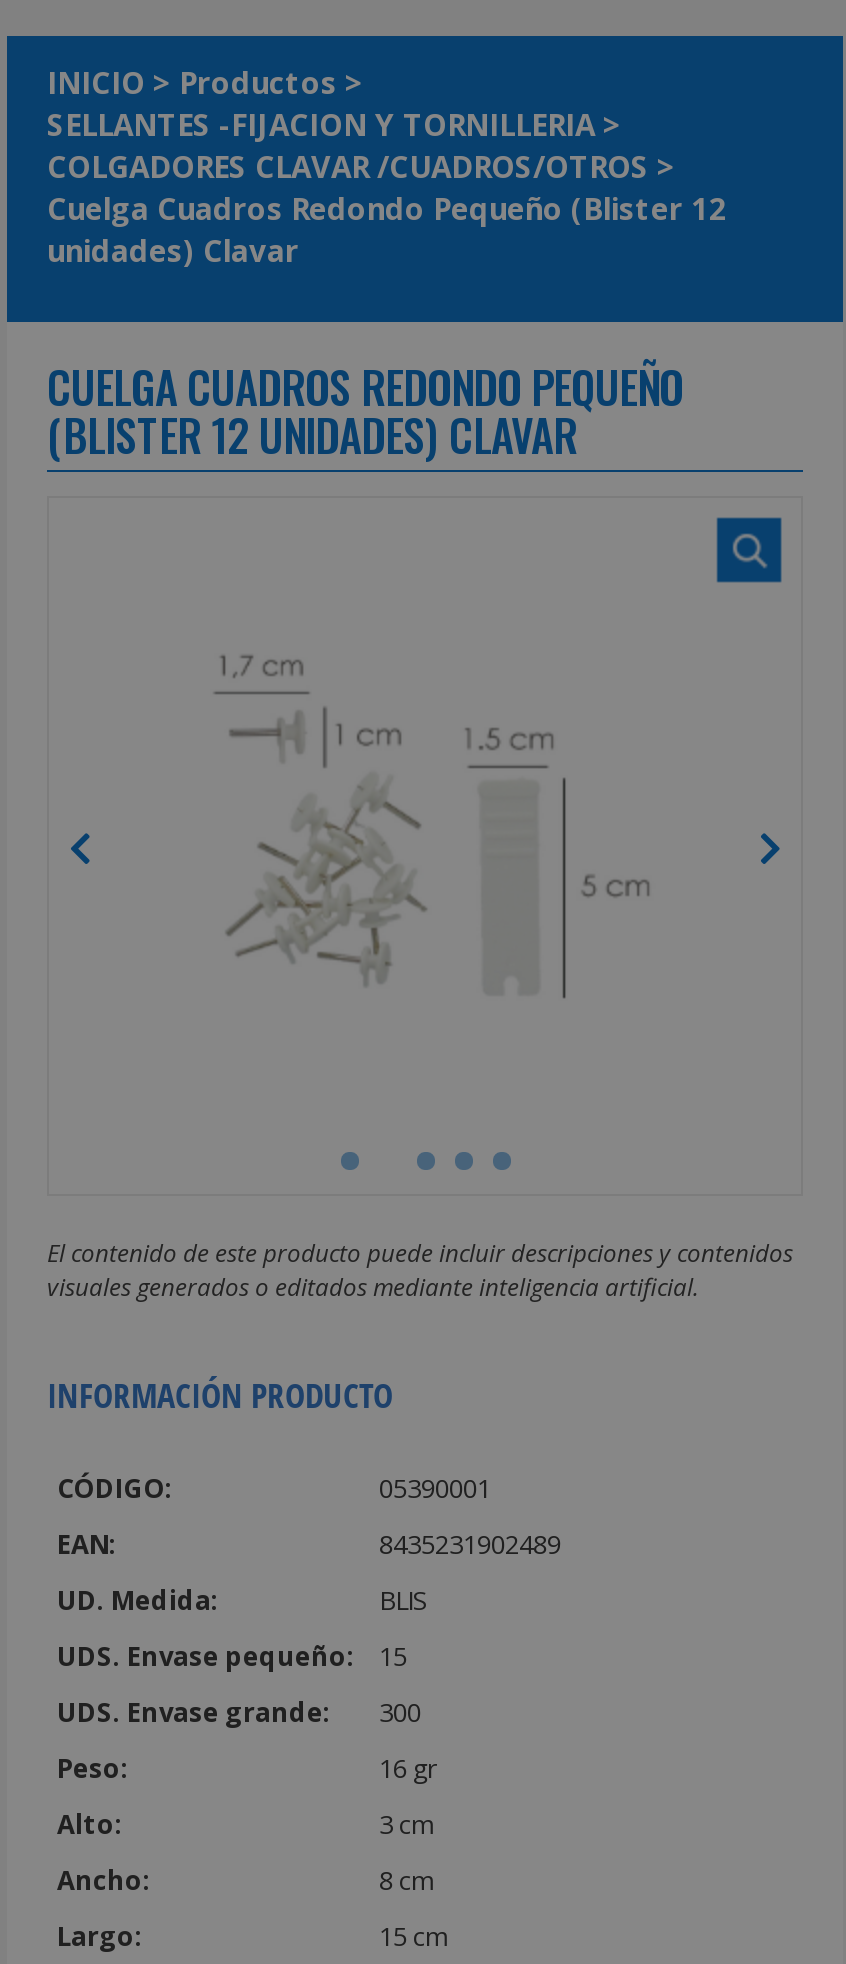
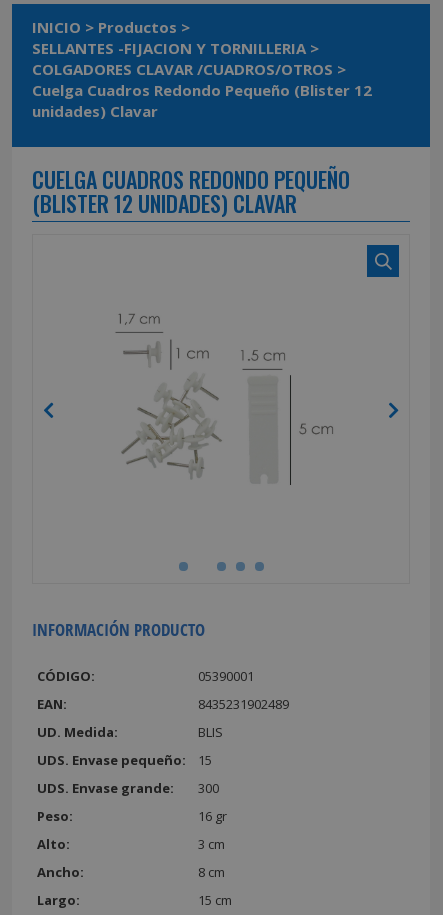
- El contenido de este producto puede incluir descripciones y contenidos
- visuales generados o editados mediante inteligencia artificial.
